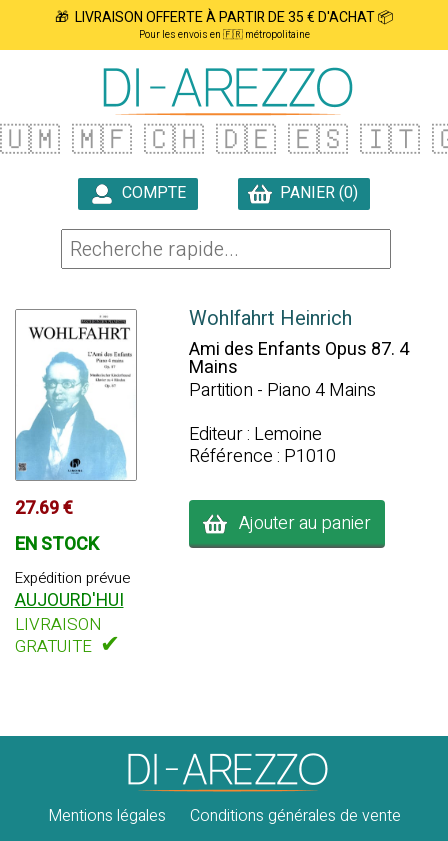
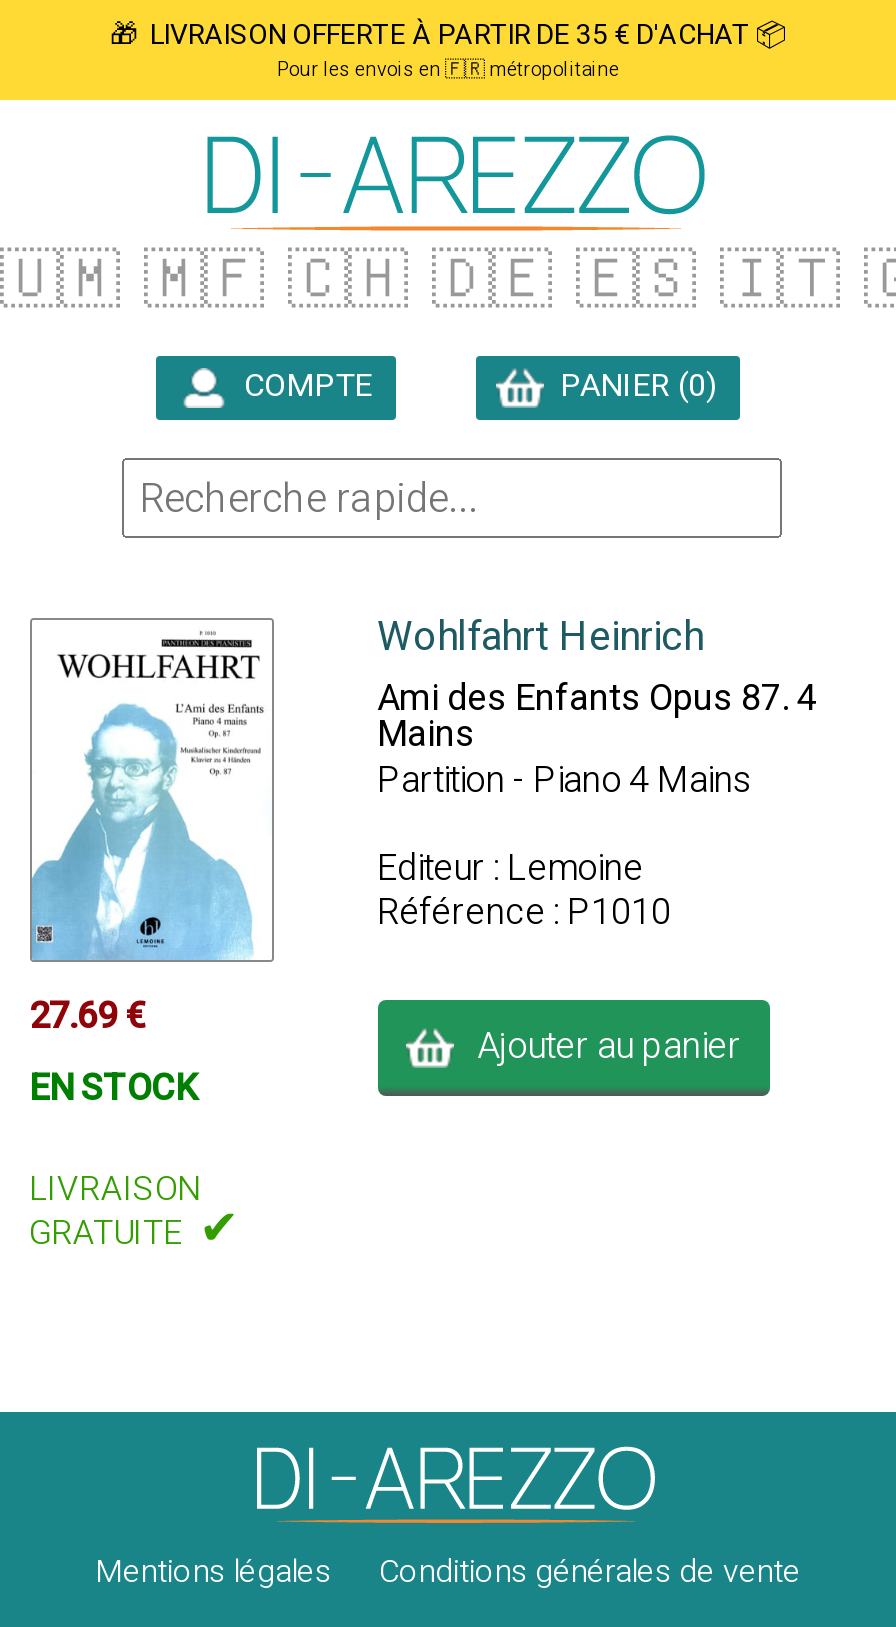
- Expédition prévue
- AUJOURD'HUI
